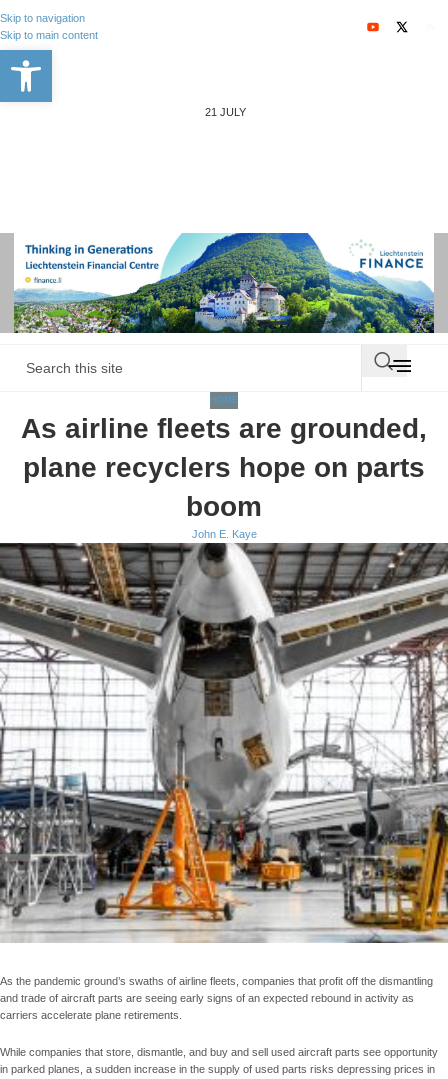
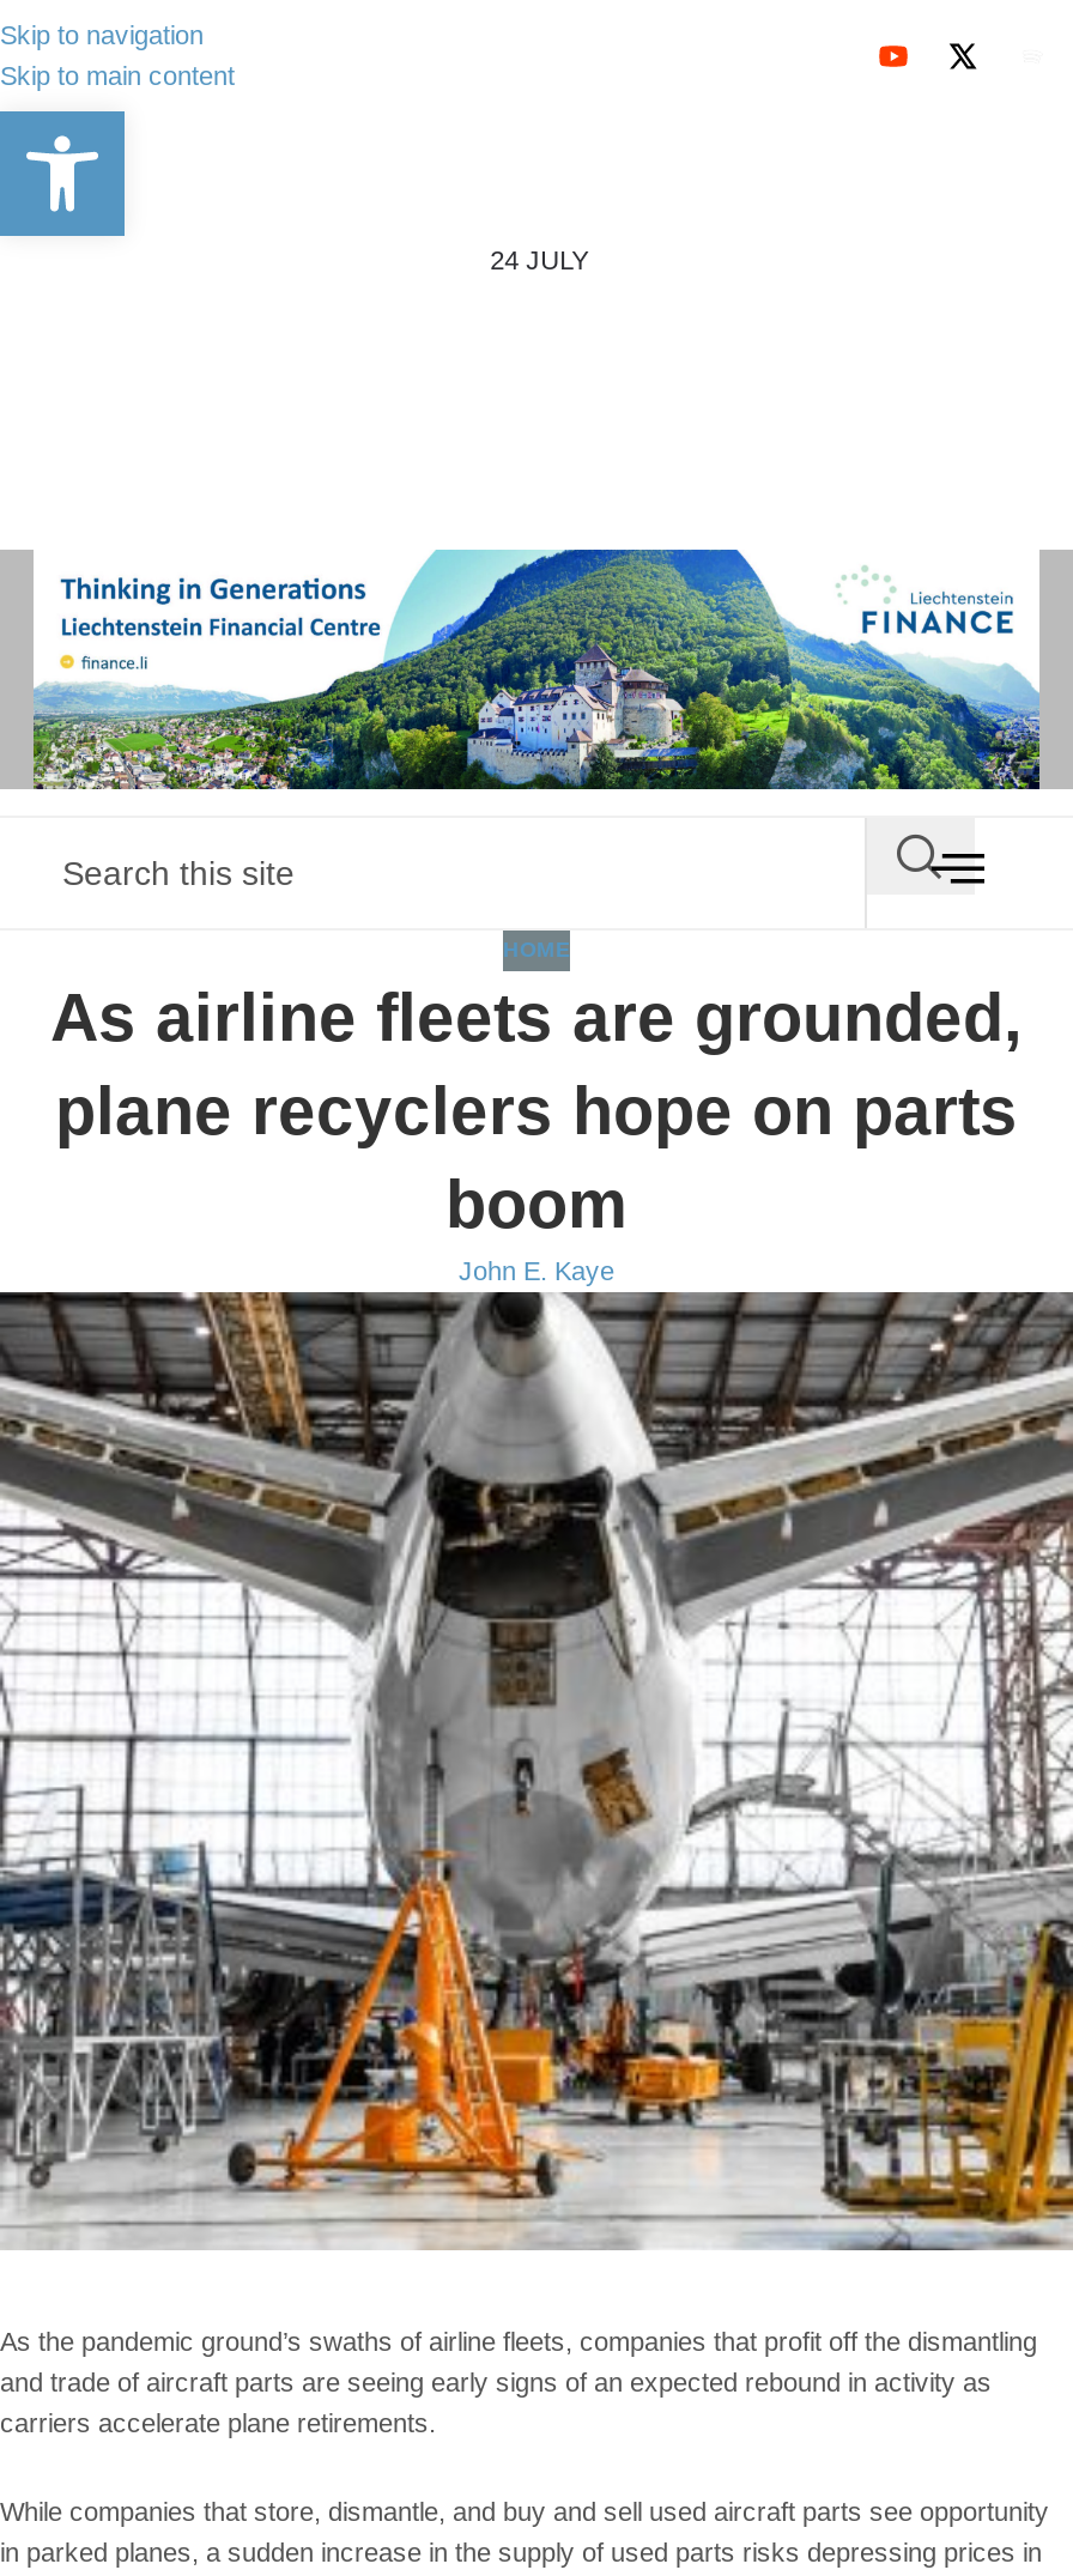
- 21 JULY
+ 24 JULY
